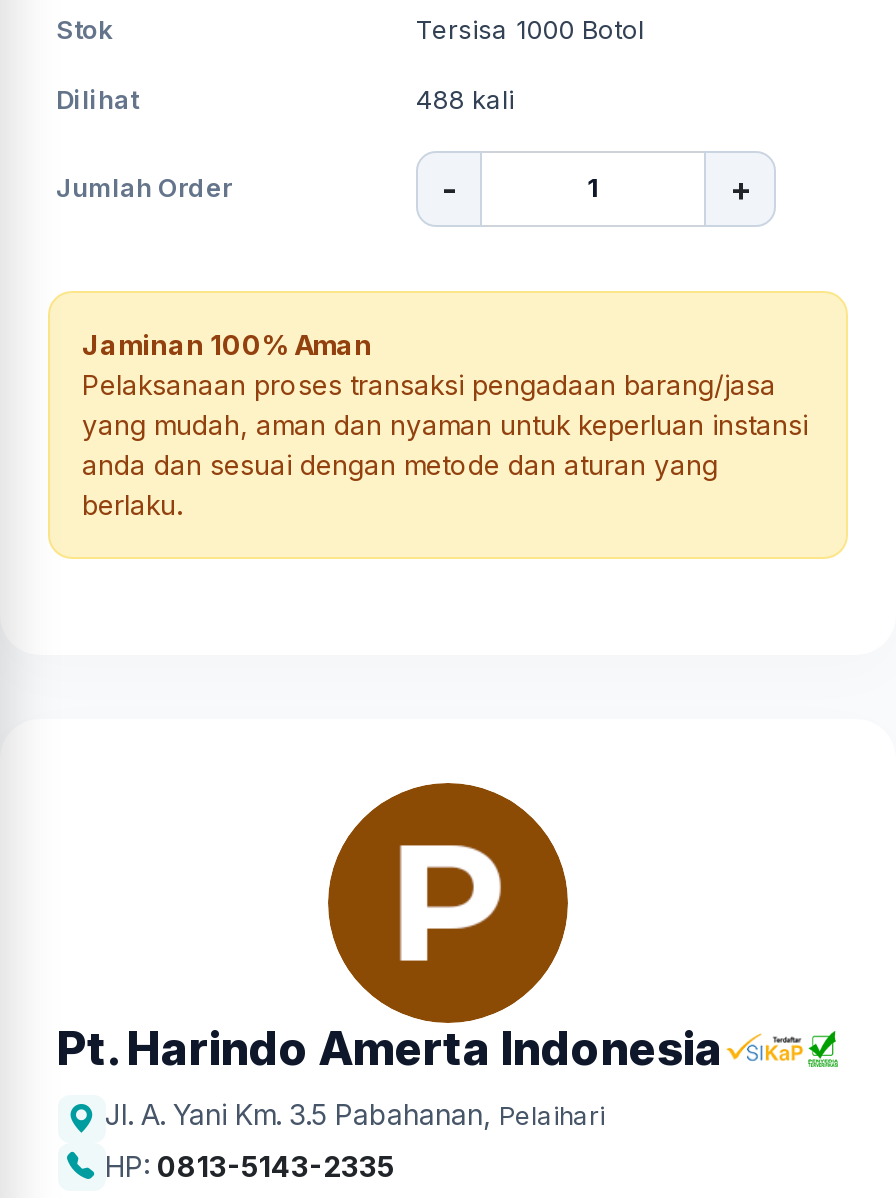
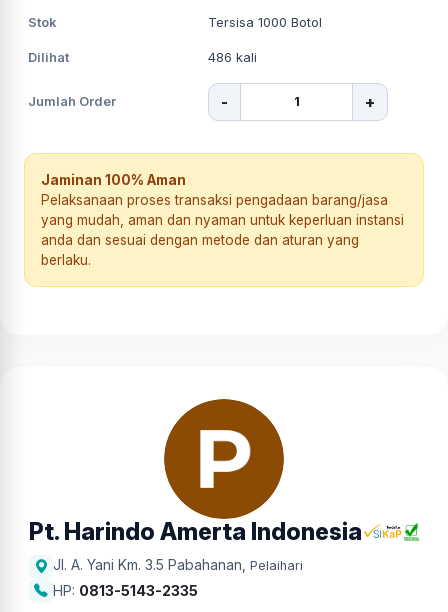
- 488 kali
+ 486 kali
